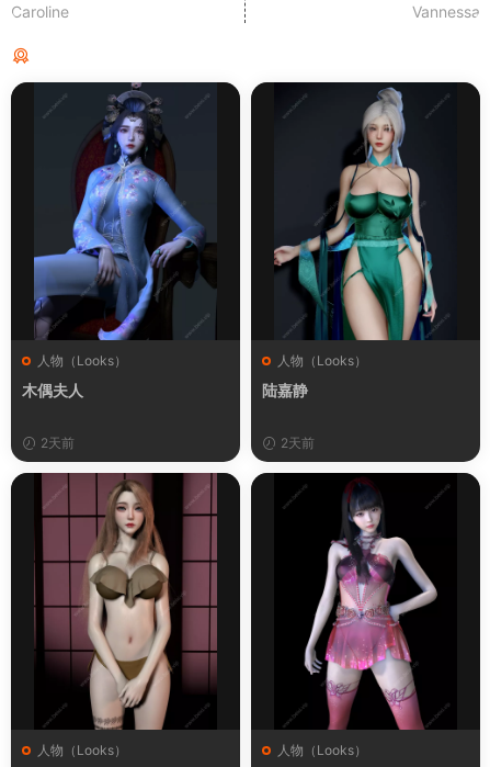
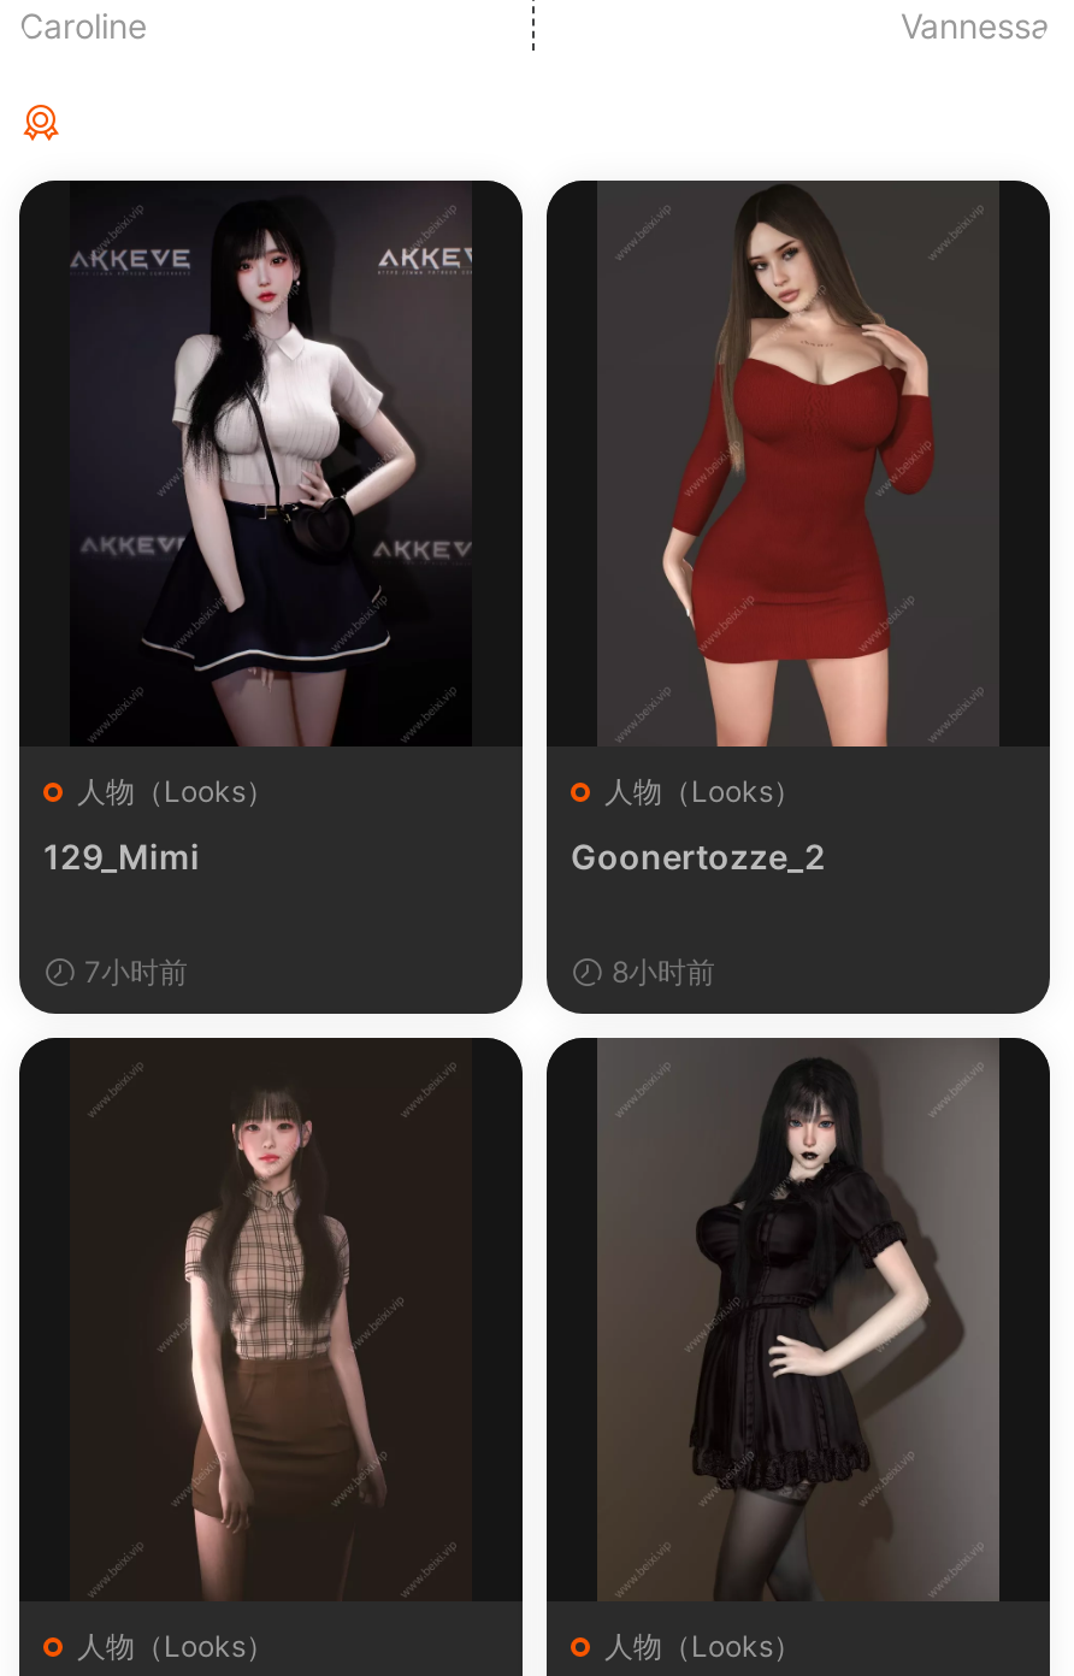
- [image]
- 木偶夫人
+ [image]
+ 129_Mimi

- [image]
- 陆嘉静
+ [image]
+ Goonertozze_2

- 2天前
+ 7小时前

- 2天前
+ 8小时前

- [image]
+ [image]

- [image]
+ [image]
